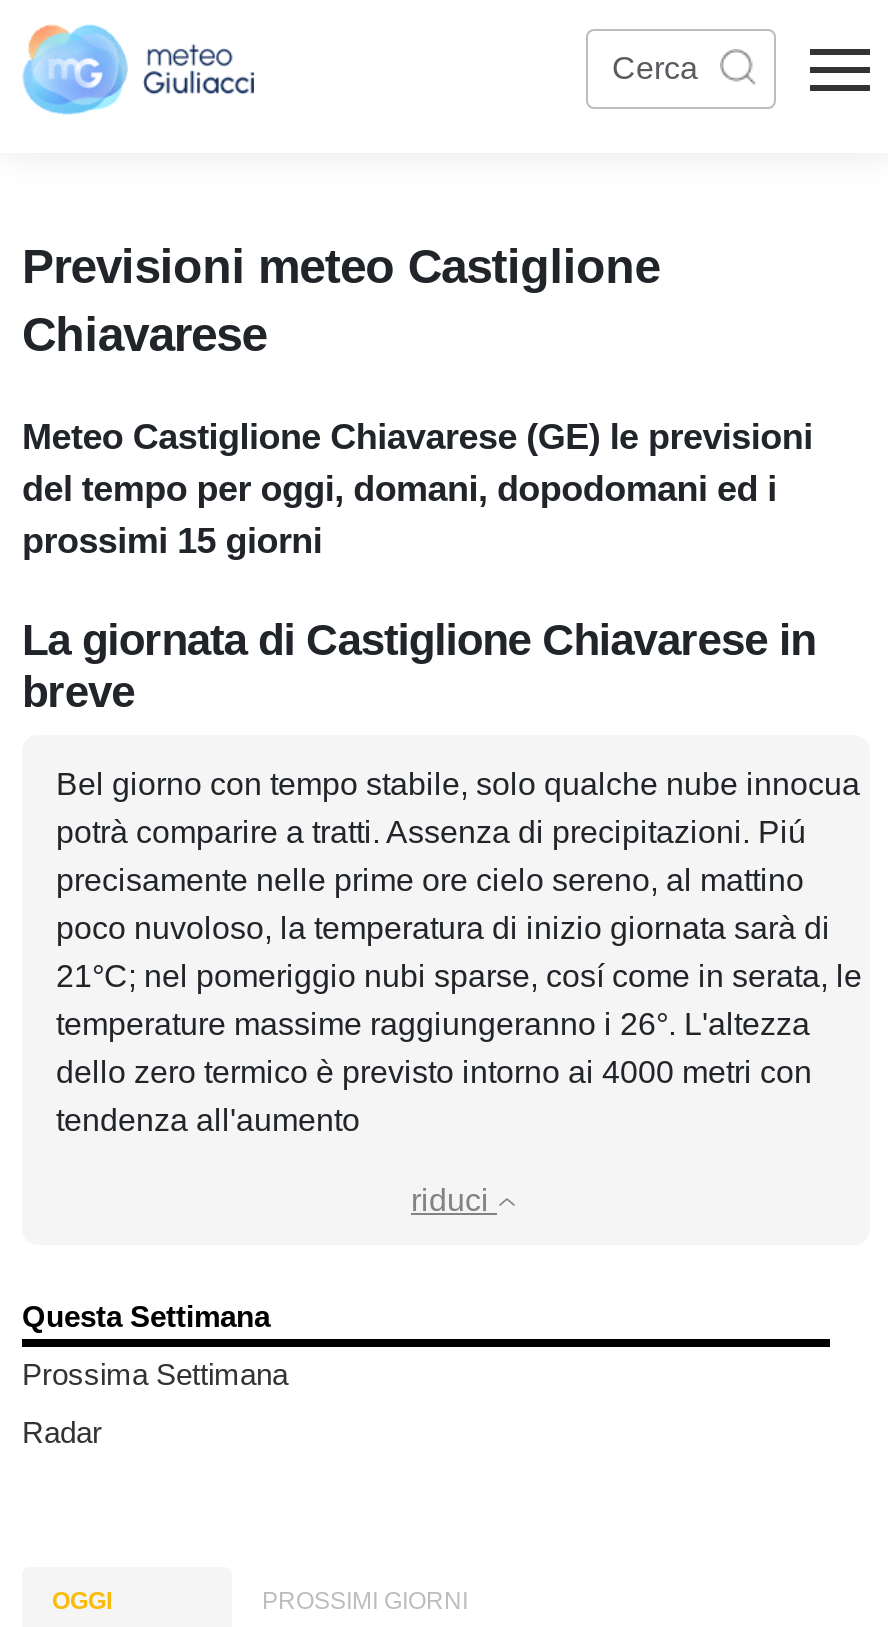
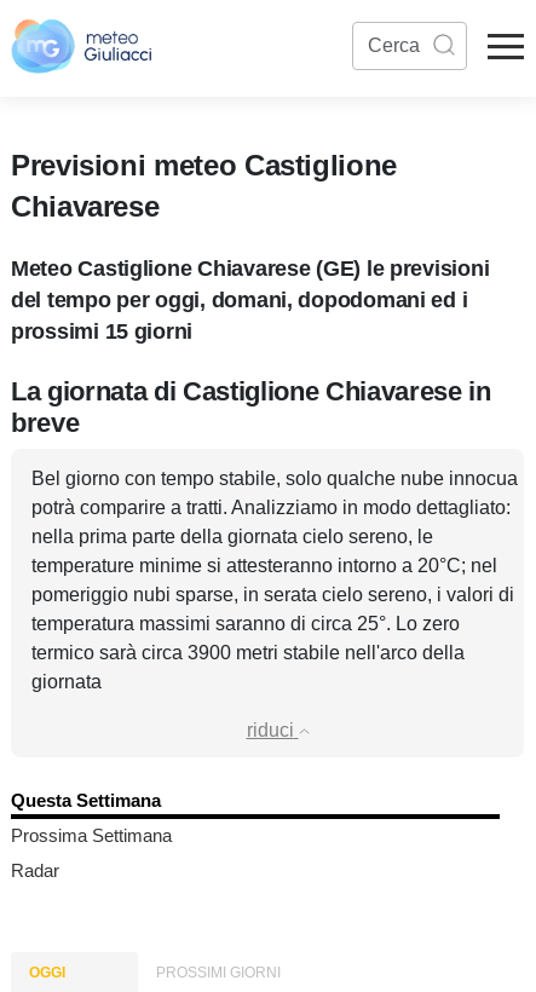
- potrà comparire a tratti. Assenza di precipitazioni. Piú
- precisamente nelle prime ore cielo sereno, al mattino
- poco nuvoloso, la temperatura di inizio giornata sarà di
- 21°C; nel pomeriggio nubi sparse, cosí come in serata, le
- temperature massime raggiungeranno i 26°. L'altezza
- dello zero termico è previsto intorno ai 4000 metri con
- tendenza all'aumento
+ potrà comparire a tratti. Analizziamo in modo dettagliato:
+ nella prima parte della giornata cielo sereno, le
+ temperature minime si attesteranno intorno a 20°C; nel
+ pomeriggio nubi sparse, in serata cielo sereno, i valori di
+ temperatura massimi saranno di circa 25°. Lo zero
+ termico sarà circa 3900 metri stabile nell'arco della
+ giornata
